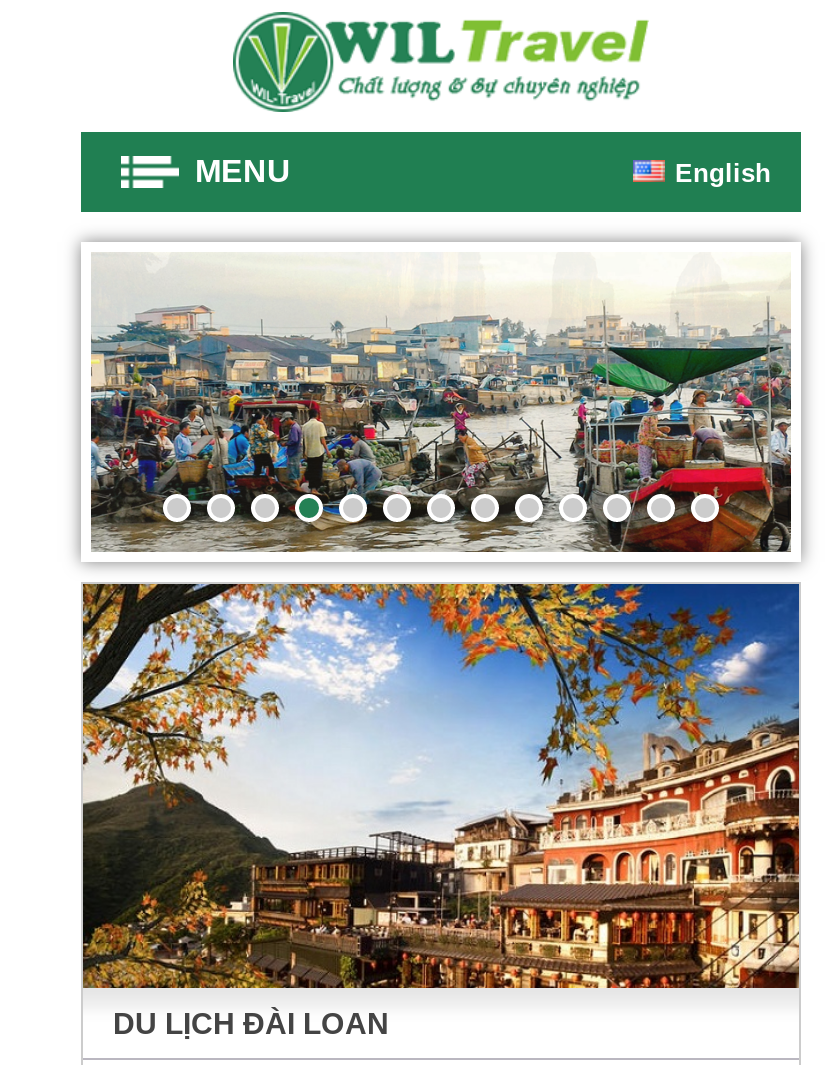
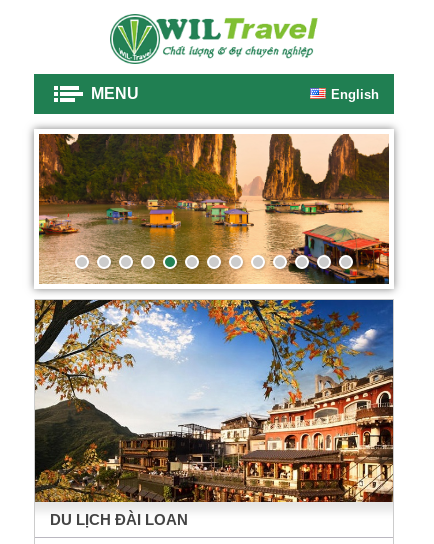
- [image]
+ [image]
